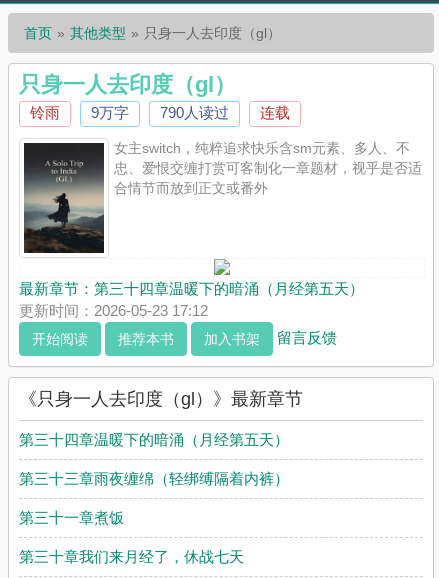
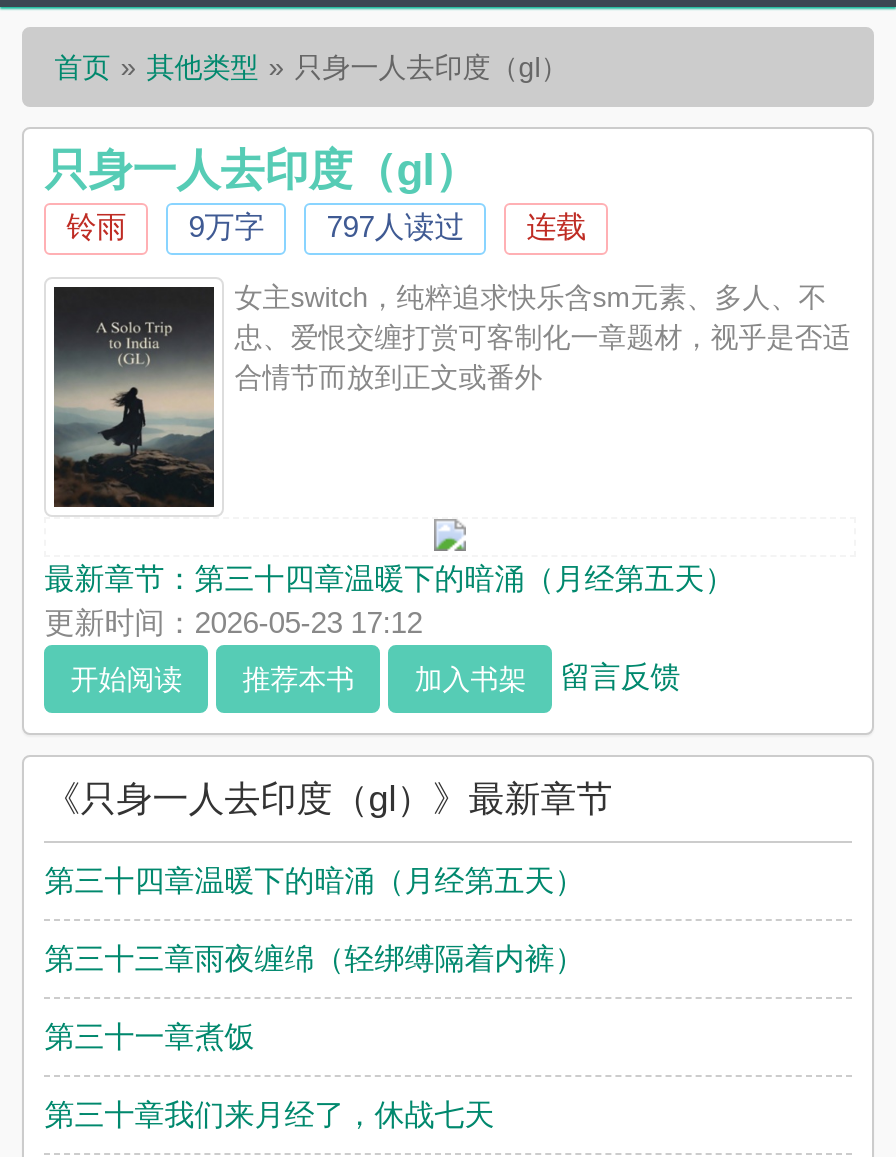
- 790人读过
+ 797人读过
